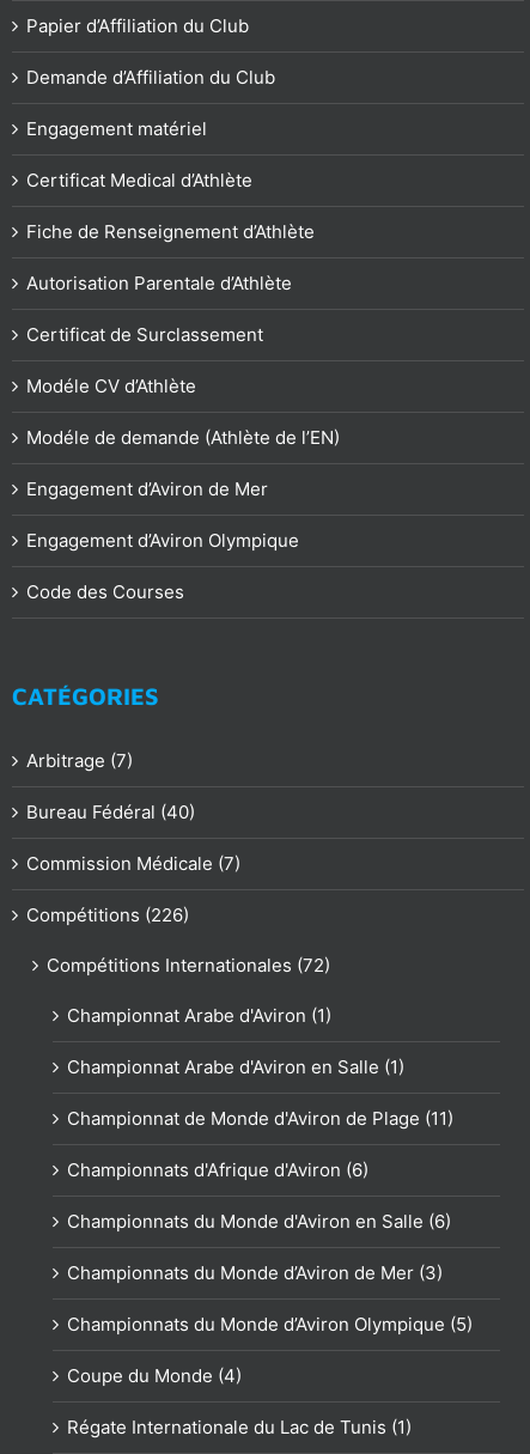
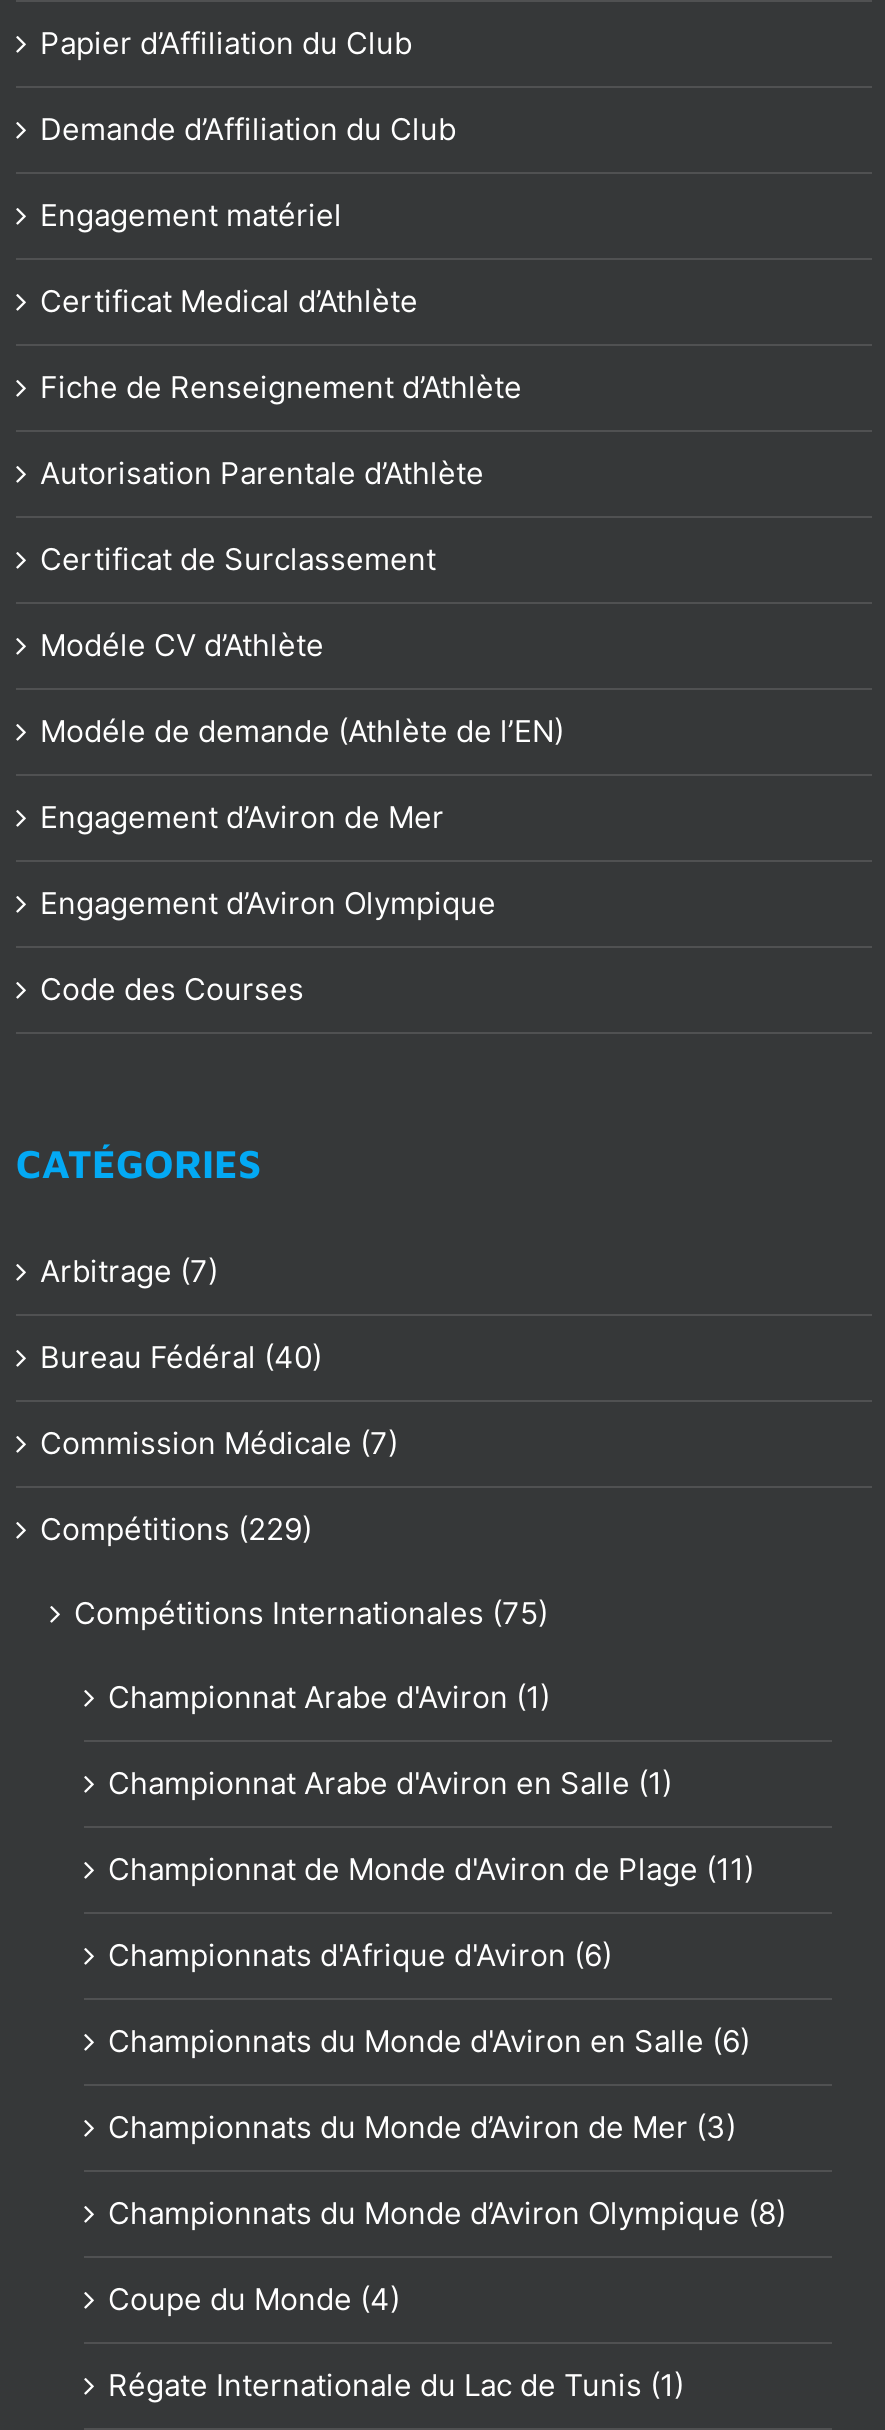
- Compétitions (226)
+ Compétitions (229)

- Compétitions Internationales (72)
+ Compétitions Internationales (75)

- Championnats du Monde d’Aviron Olympique (5)
+ Championnats du Monde d’Aviron Olympique (8)
